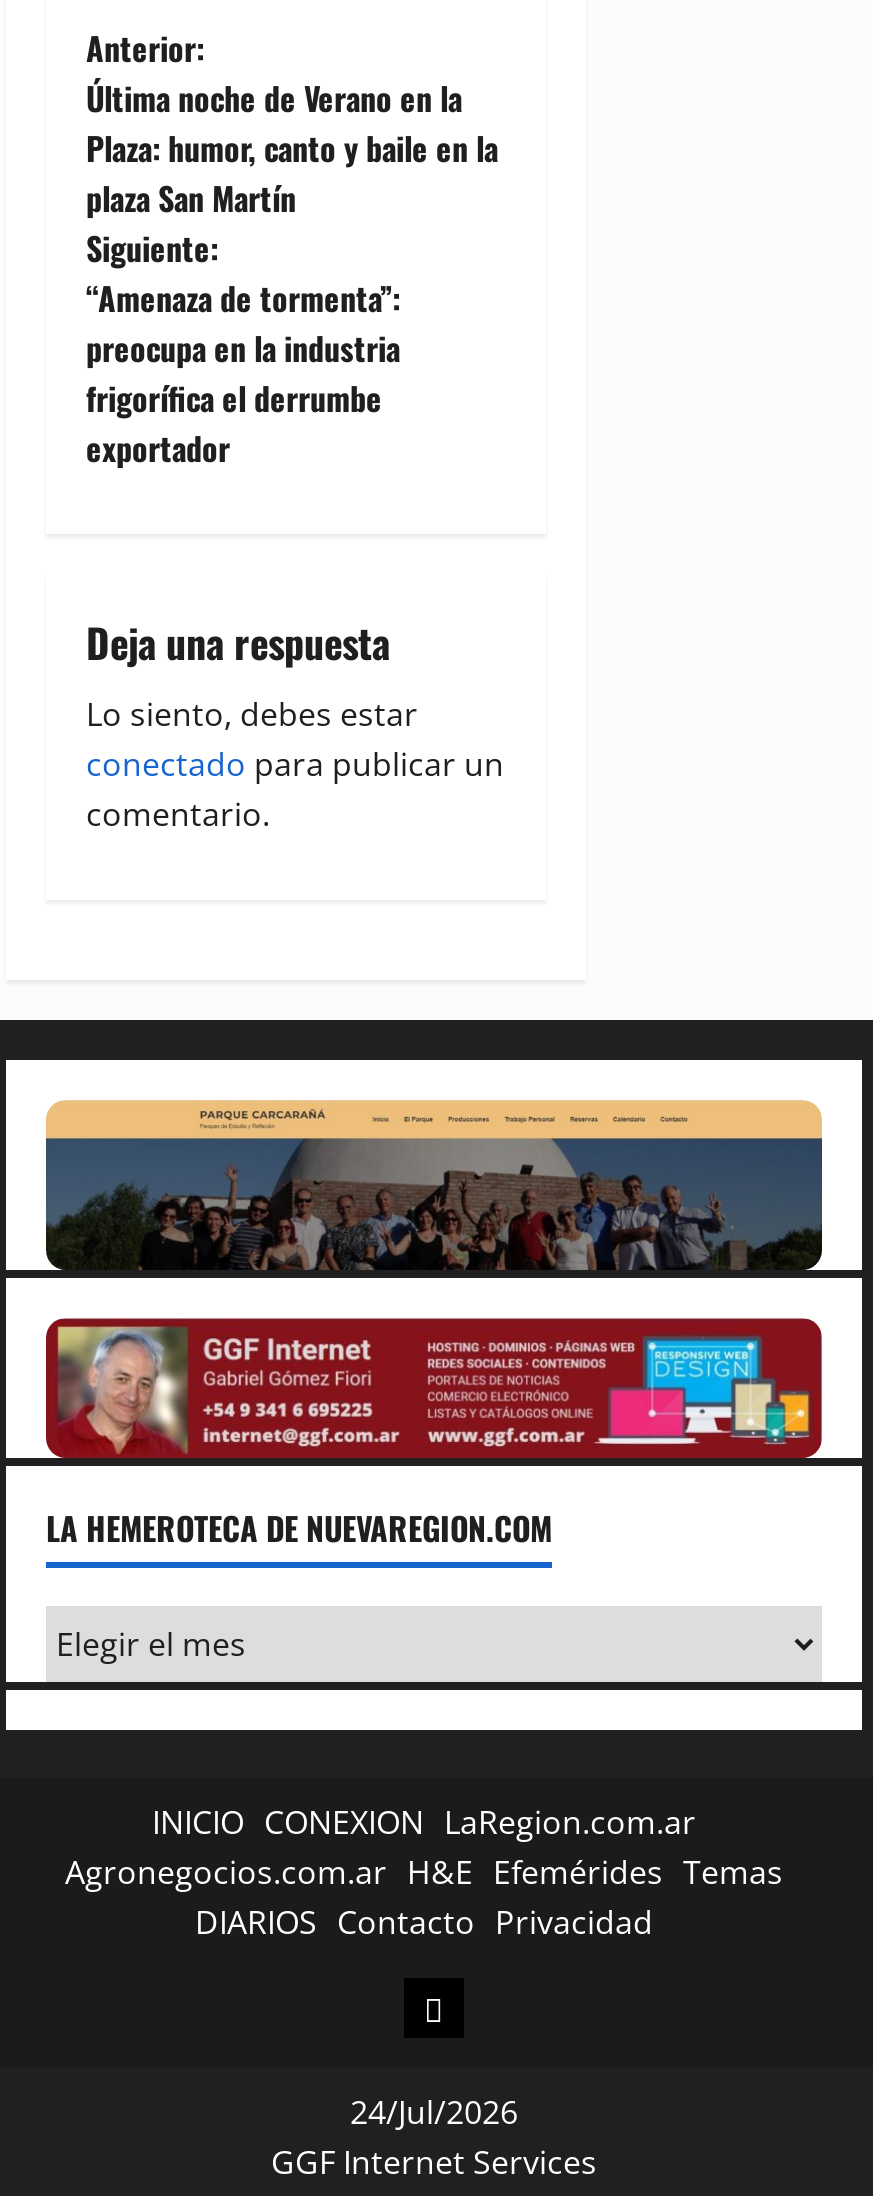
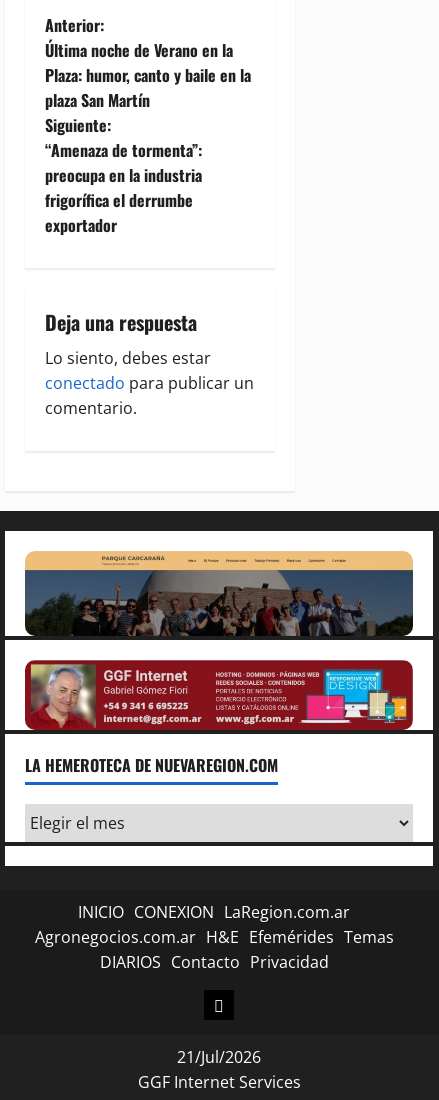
- 24/Jul/2026
+ 21/Jul/2026
